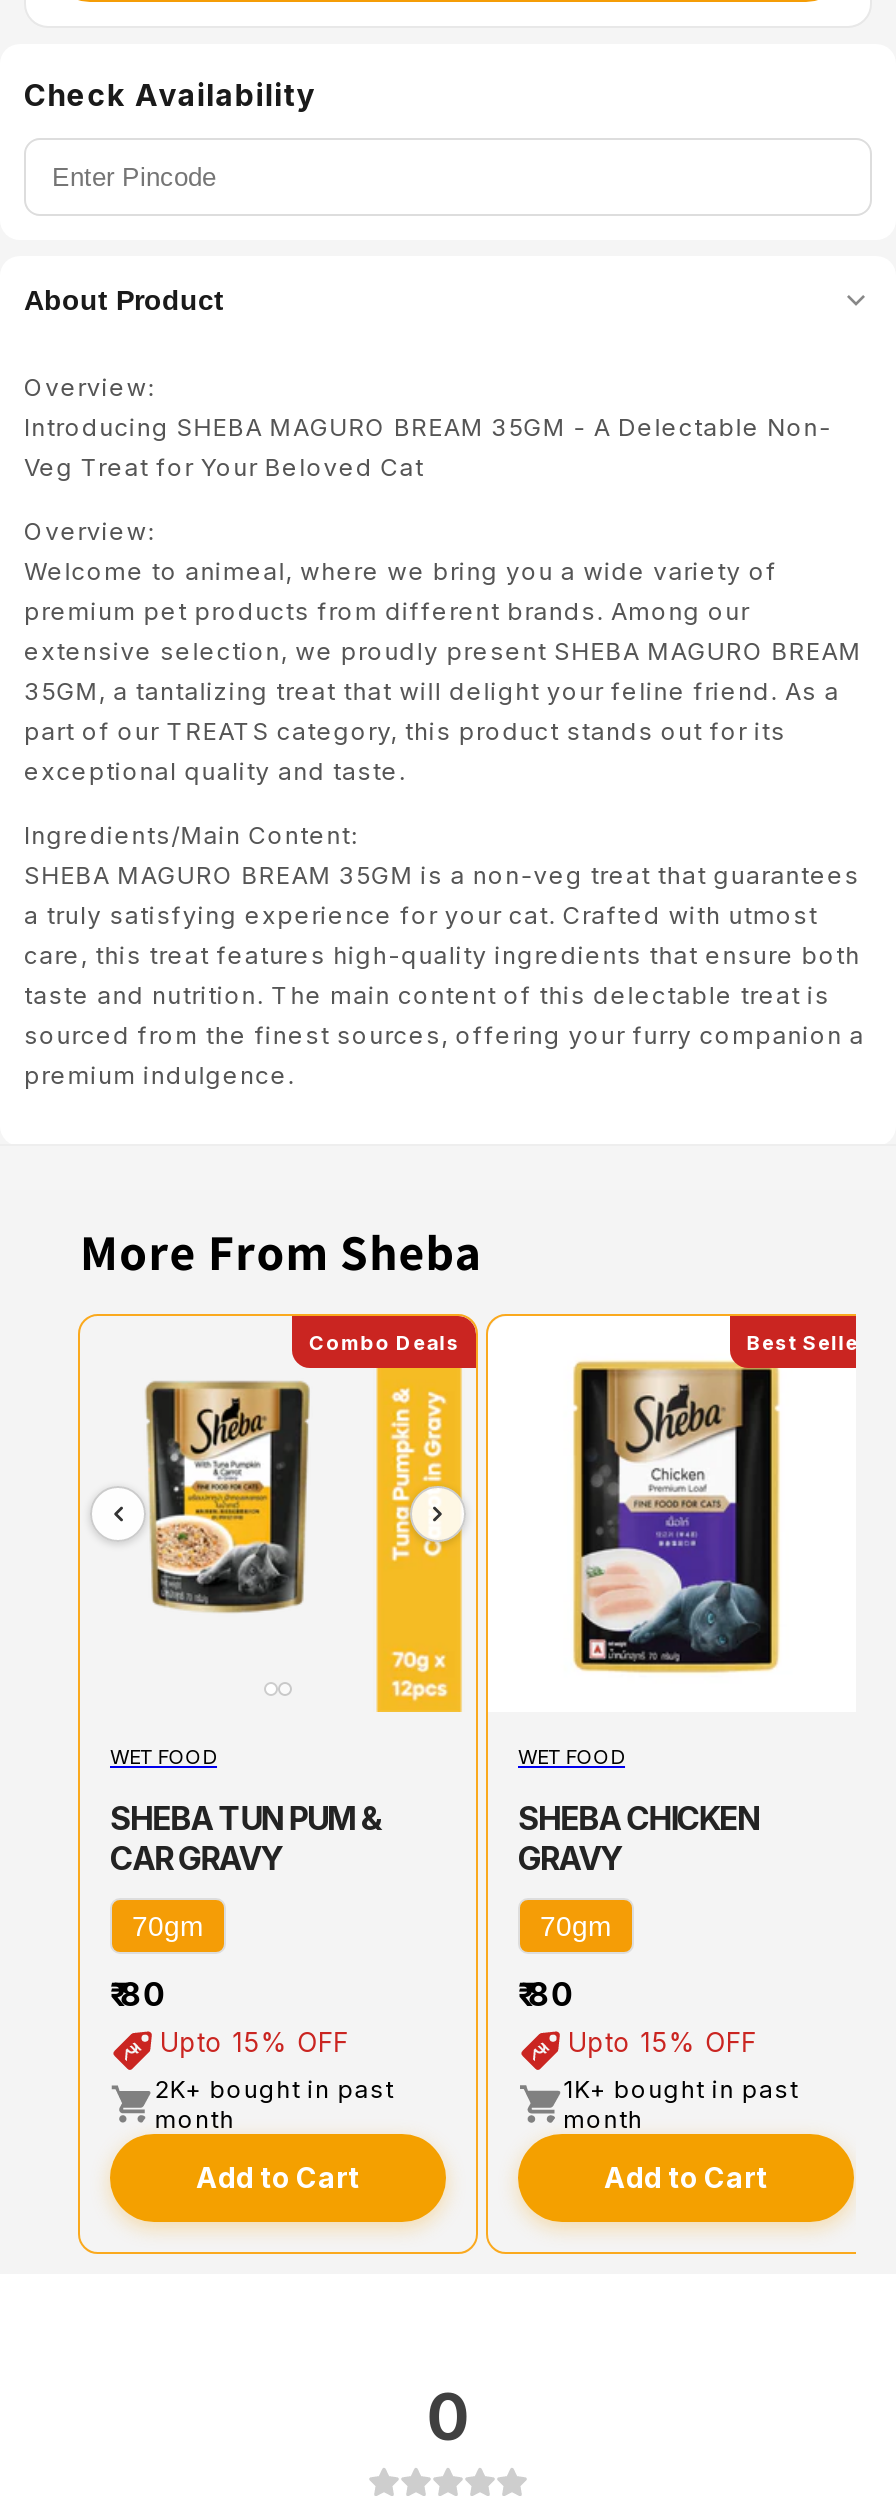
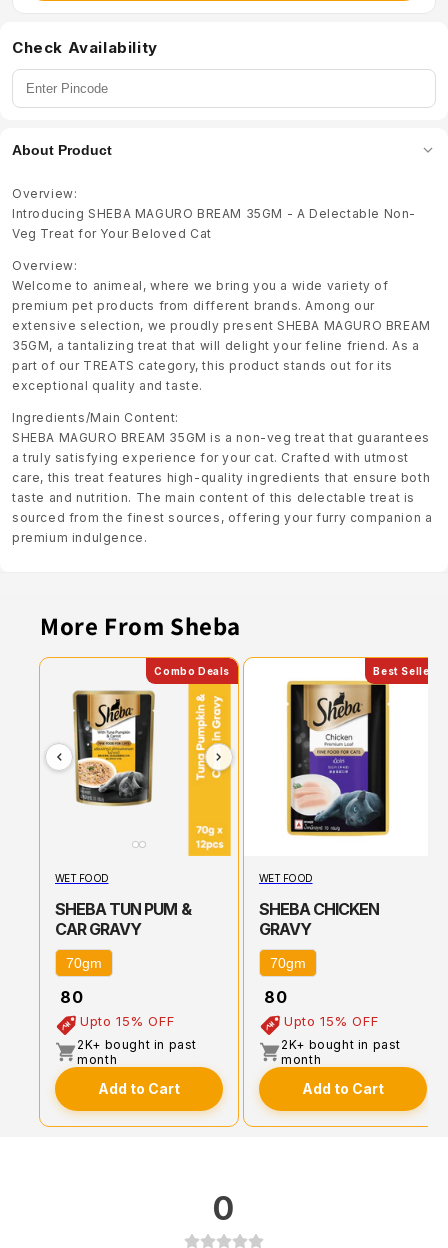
- 1K+ bought in past
+ 2K+ bought in past
